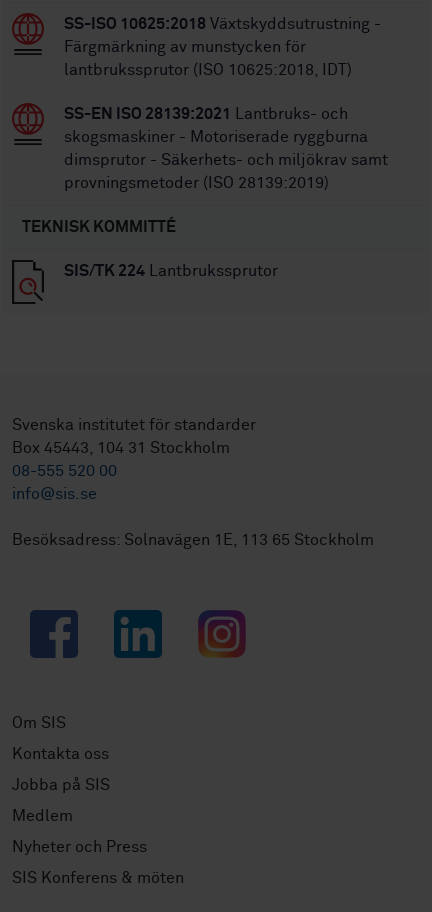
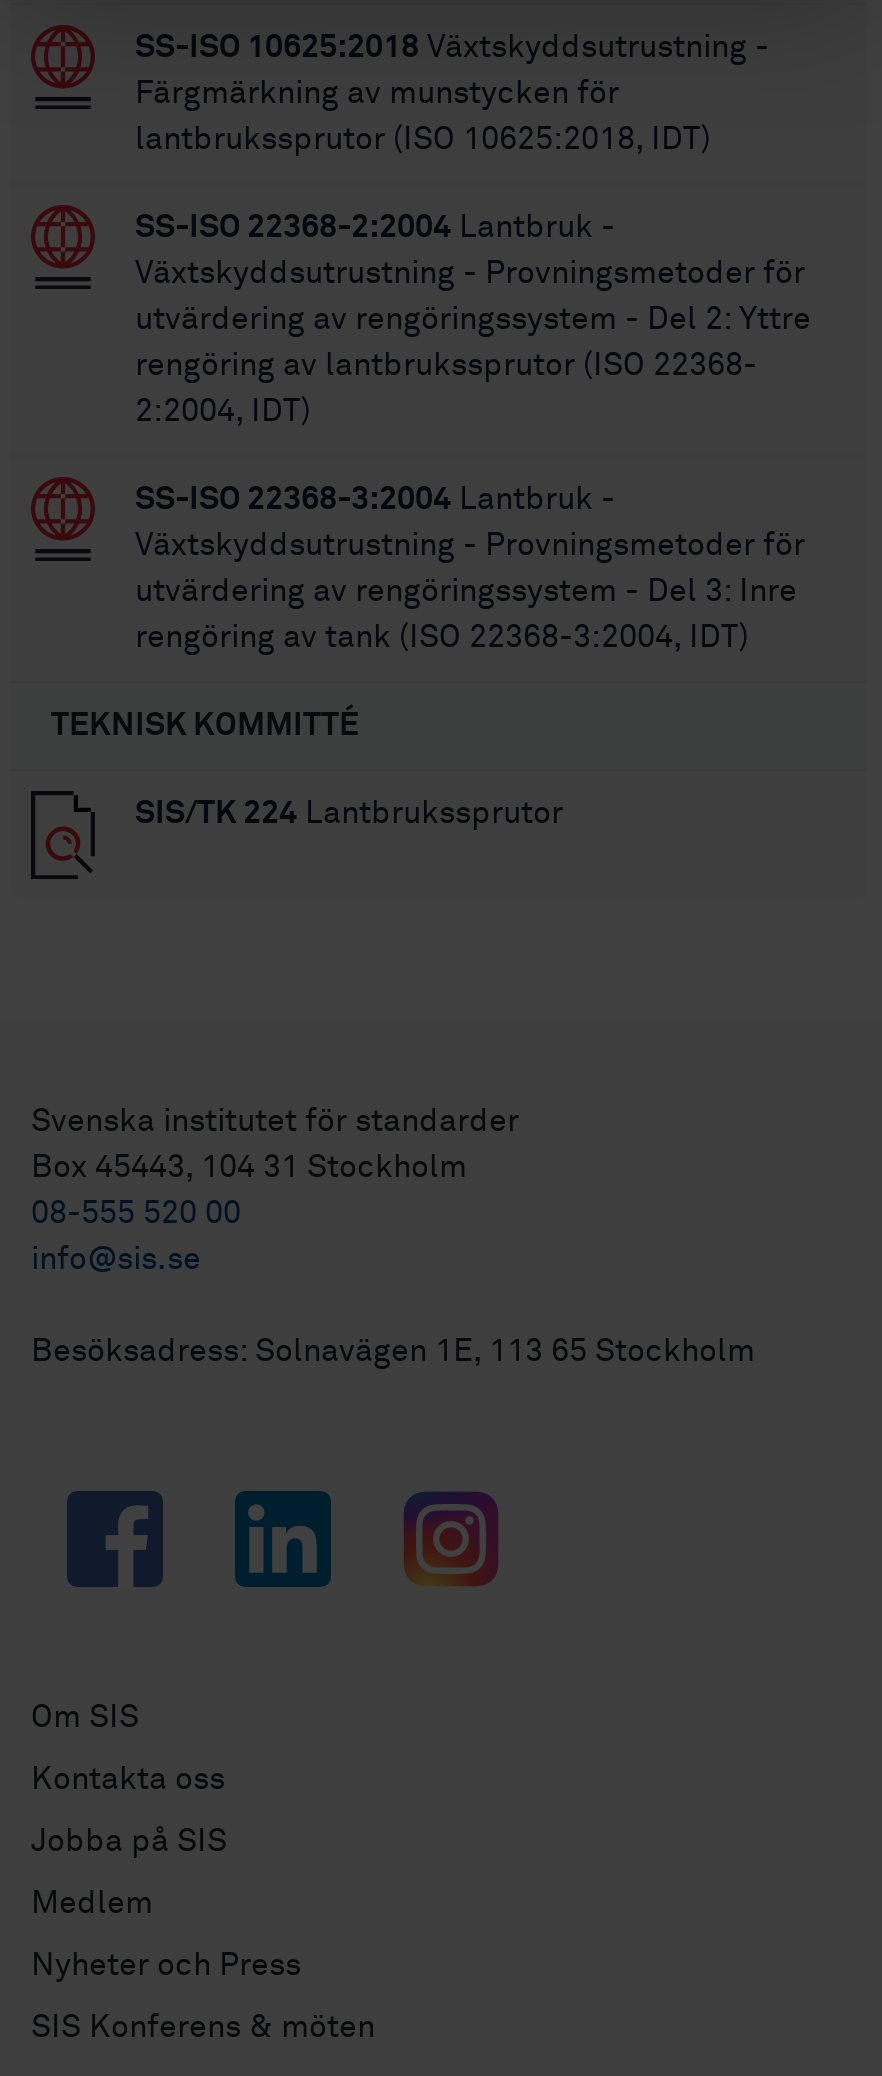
- SS-EN ISO 28139:2021 Lantbruks- och
- skogsmaskiner - Motoriserade ryggburna
- dimsprutor - Säkerhets- och miljökrav samt
- provningsmetoder (ISO 28139:2019)
+ SS-ISO 22368-2:2004 Lantbruk -
+ Växtskyddsutrustning - Provningsmetoder för
+ utvärdering av rengöringssystem - Del 2: Yttre
+ rengöring av lantbrukssprutor (ISO 22368-
+ 2:2004, IDT)
+ SS-ISO 22368-3:2004 Lantbruk -
+ Växtskyddsutrustning - Provningsmetoder för
+ utvärdering av rengöringssystem - Del 3: Inre
+ rengöring av tank (ISO 22368-3:2004, IDT)
